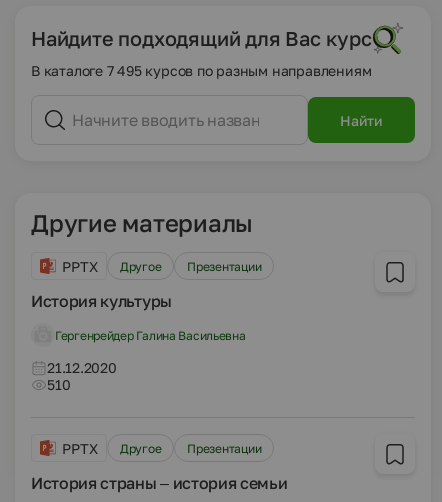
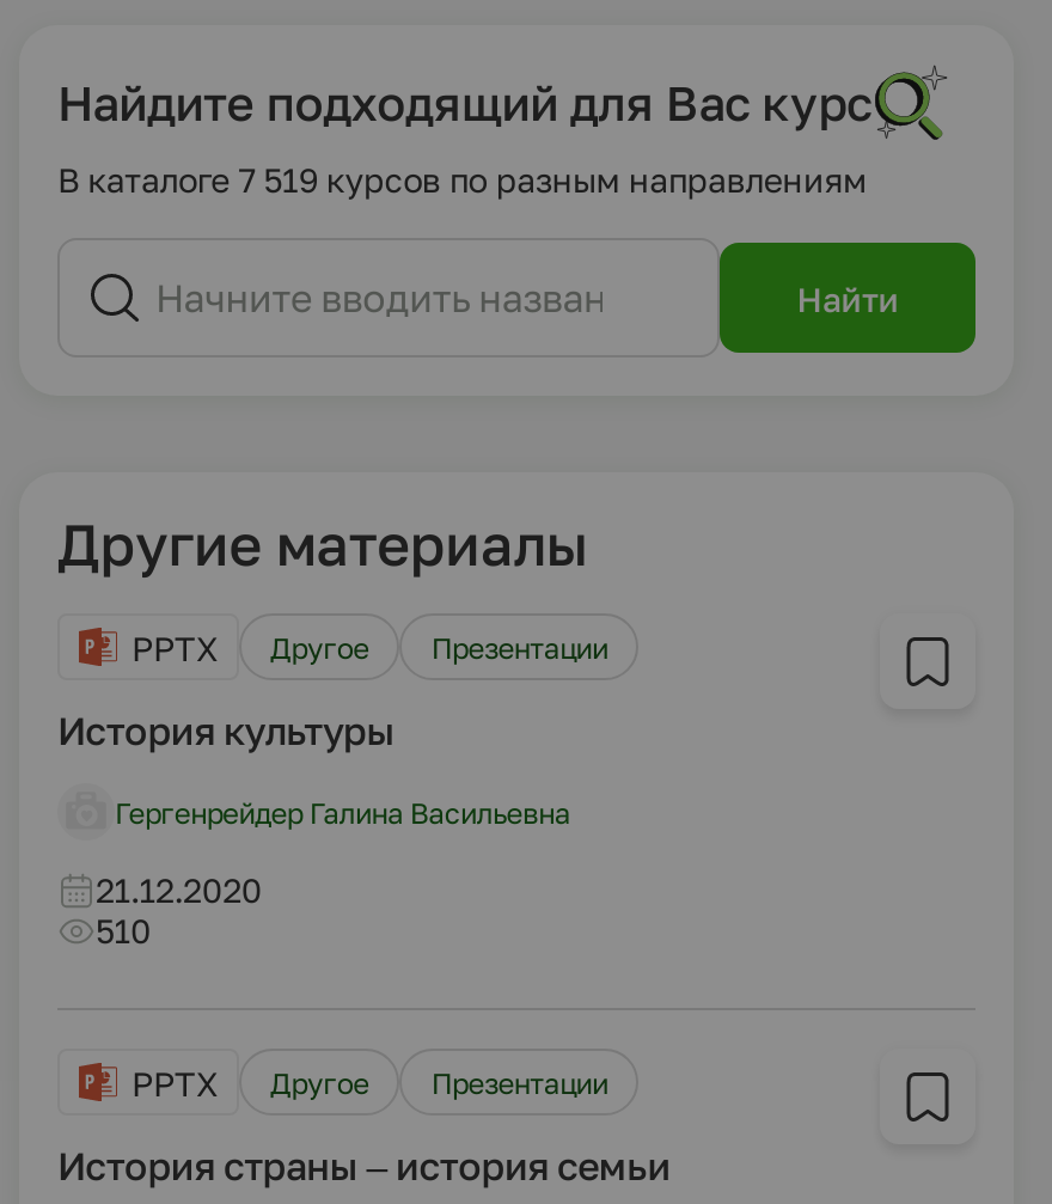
- В каталоге 7 495 курсов по разным направлениям
+ В каталоге 7 519 курсов по разным направлениям
